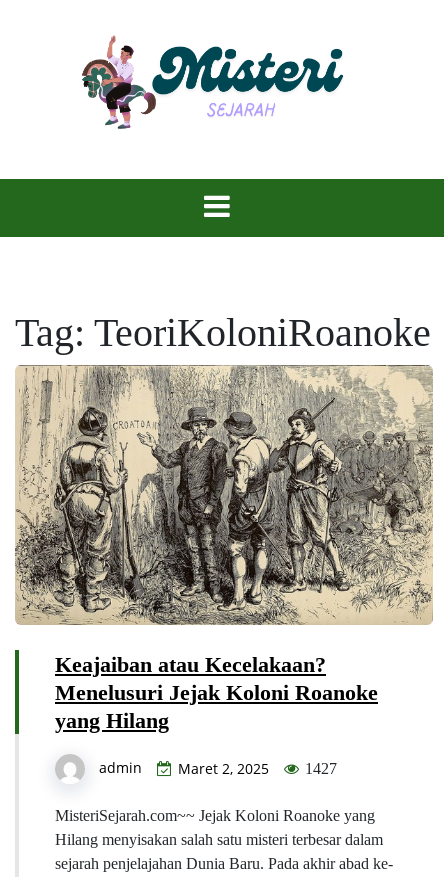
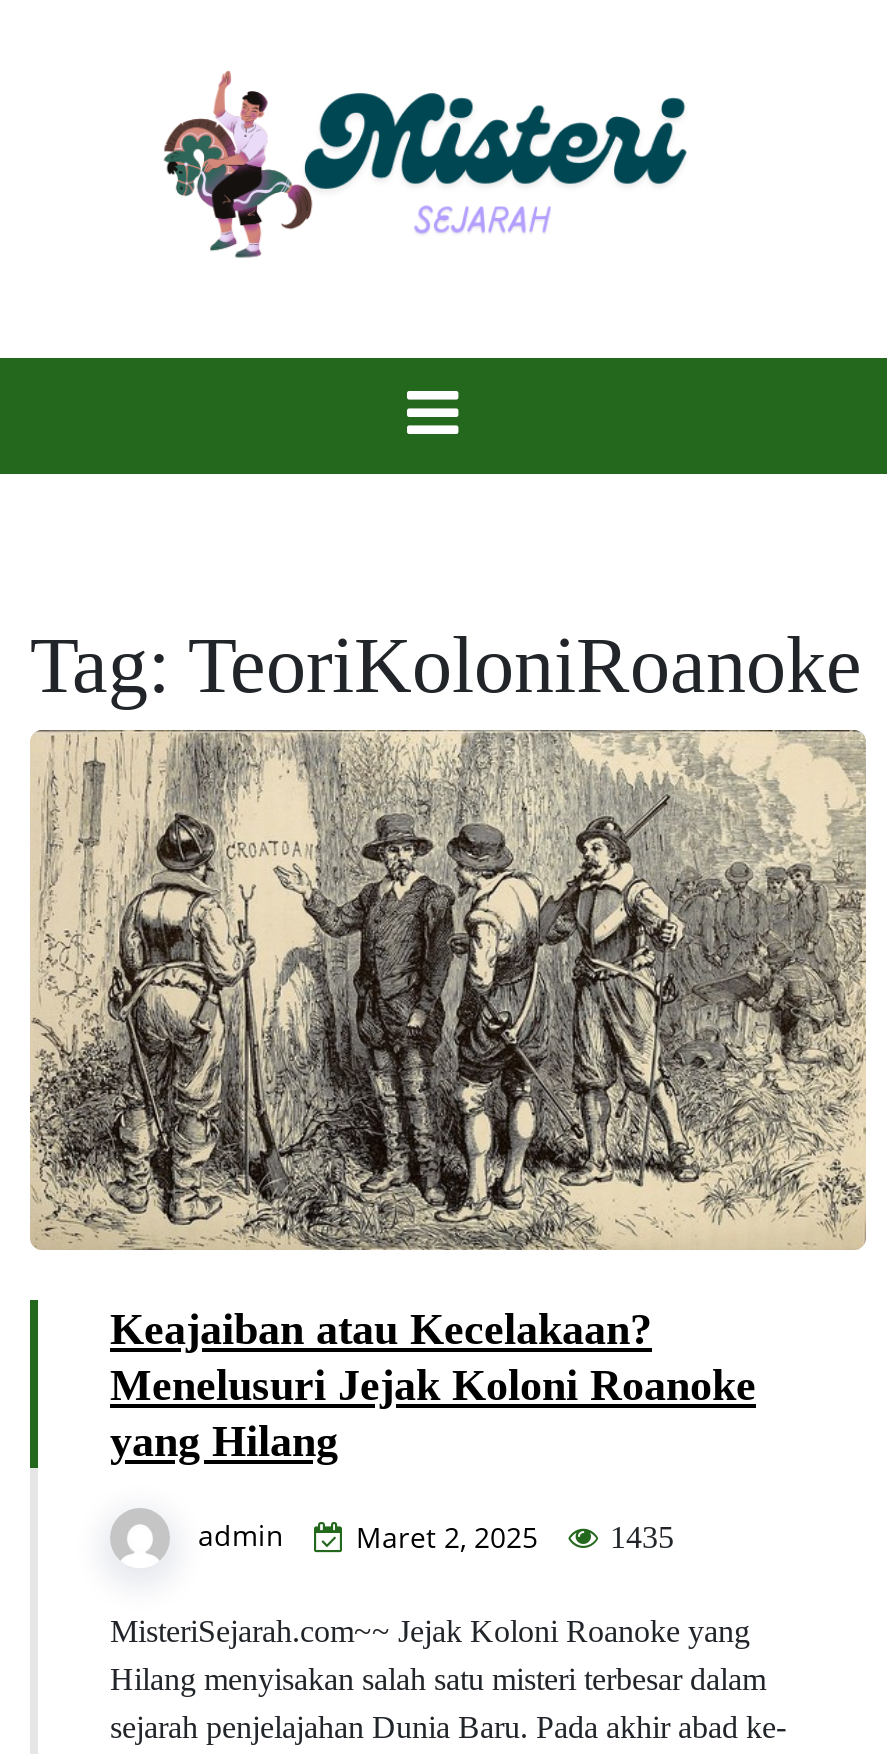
- admin Maret 2, 2025 1427
+ admin Maret 2, 2025 1435
